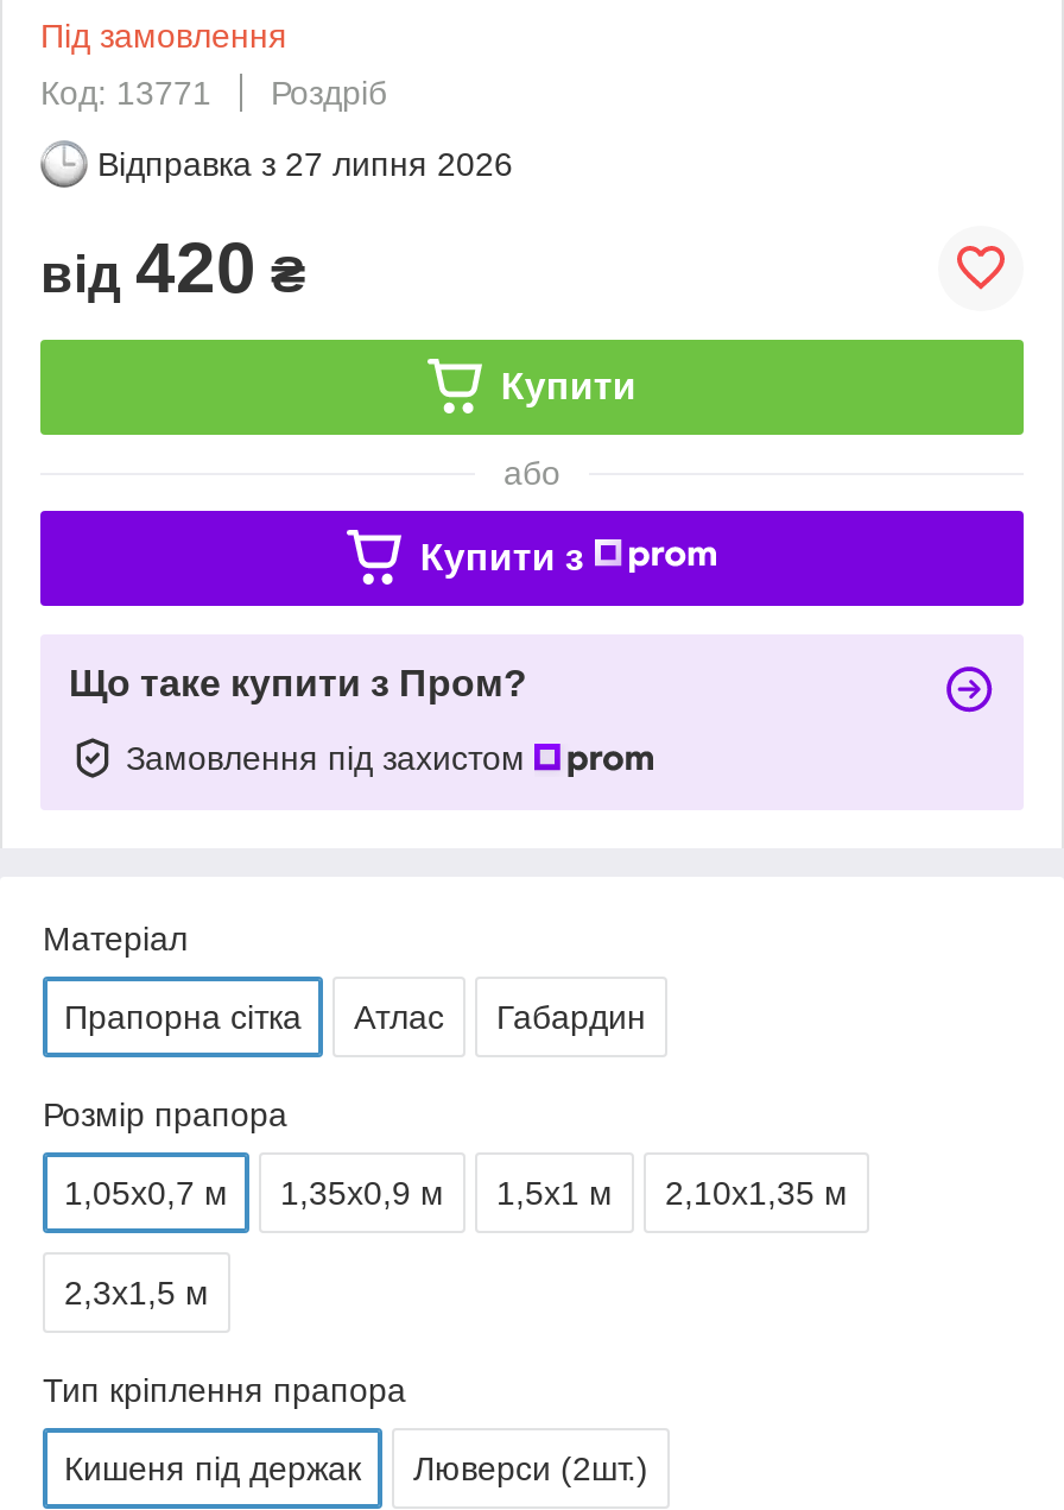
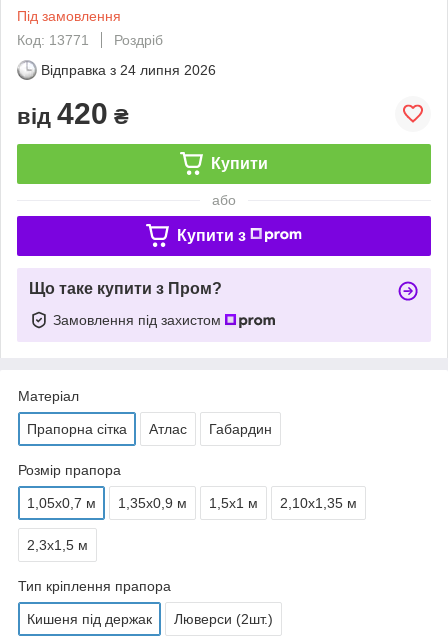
- Відправка з 27 липня 2026
+ Відправка з 24 липня 2026
